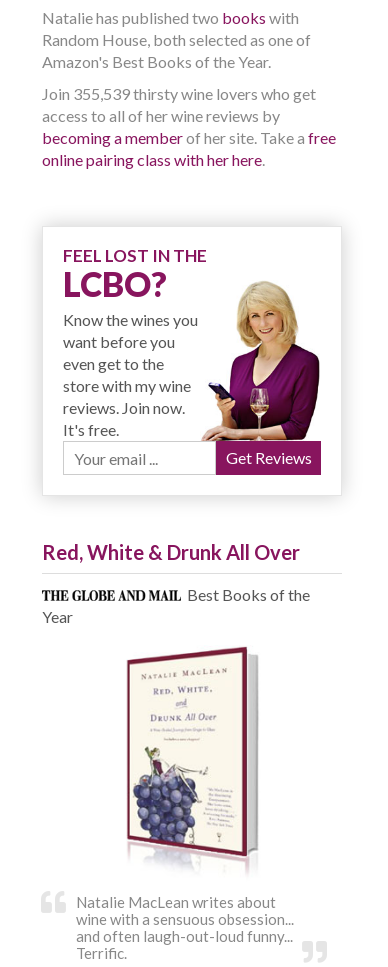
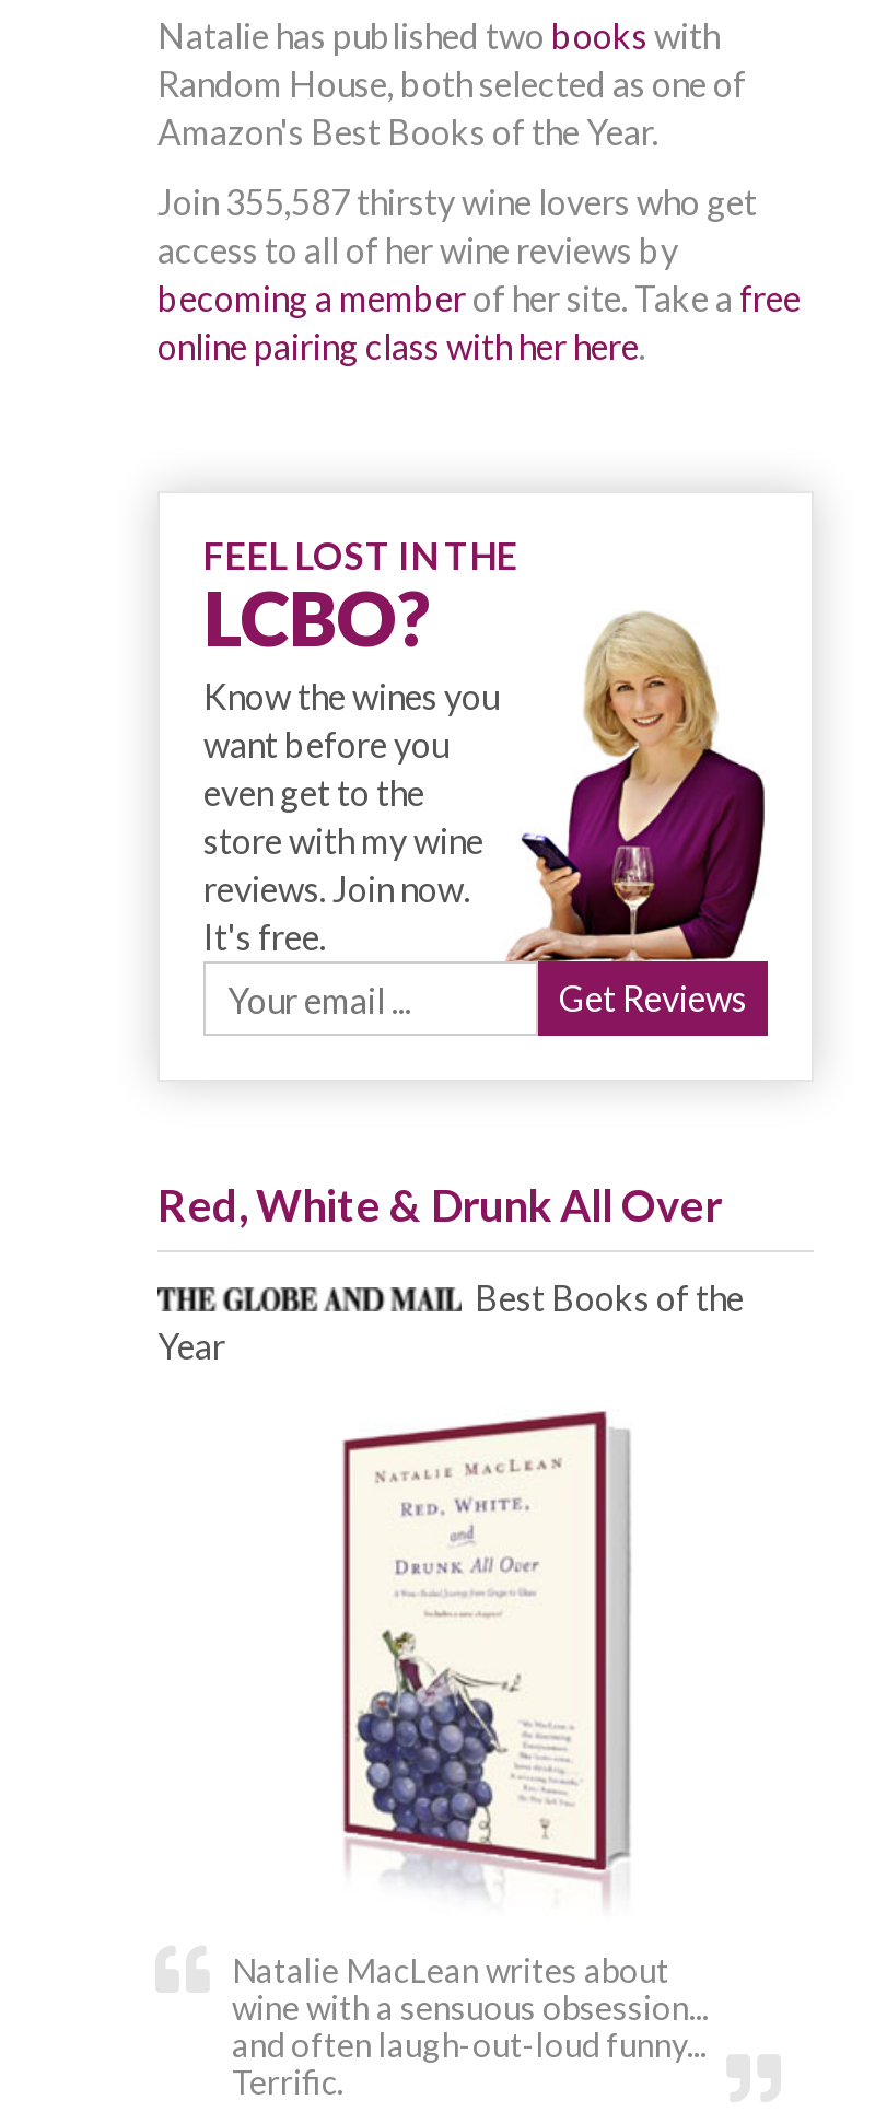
- Join 355,539 thirsty wine lovers who get
+ Join 355,587 thirsty wine lovers who get
